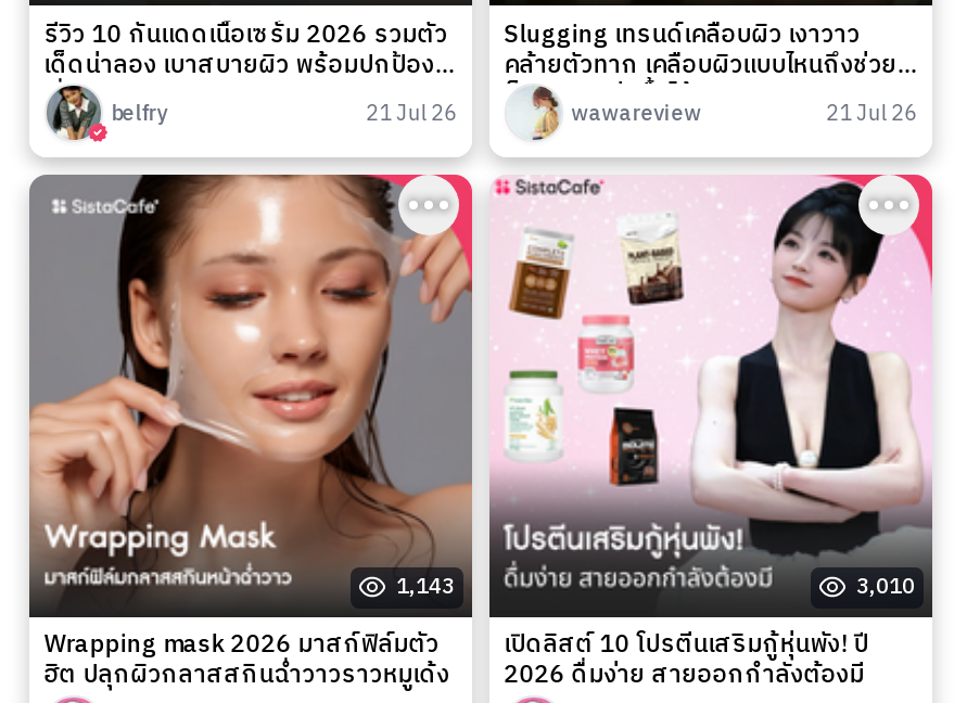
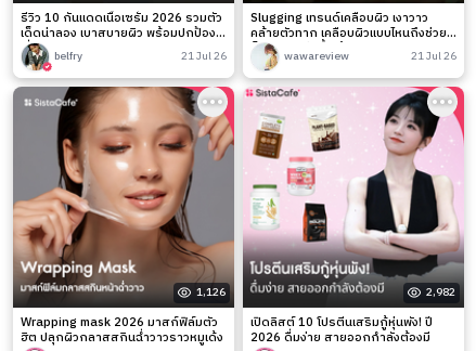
- 1,143
+ 1,126

- 3,010
+ 2,982
